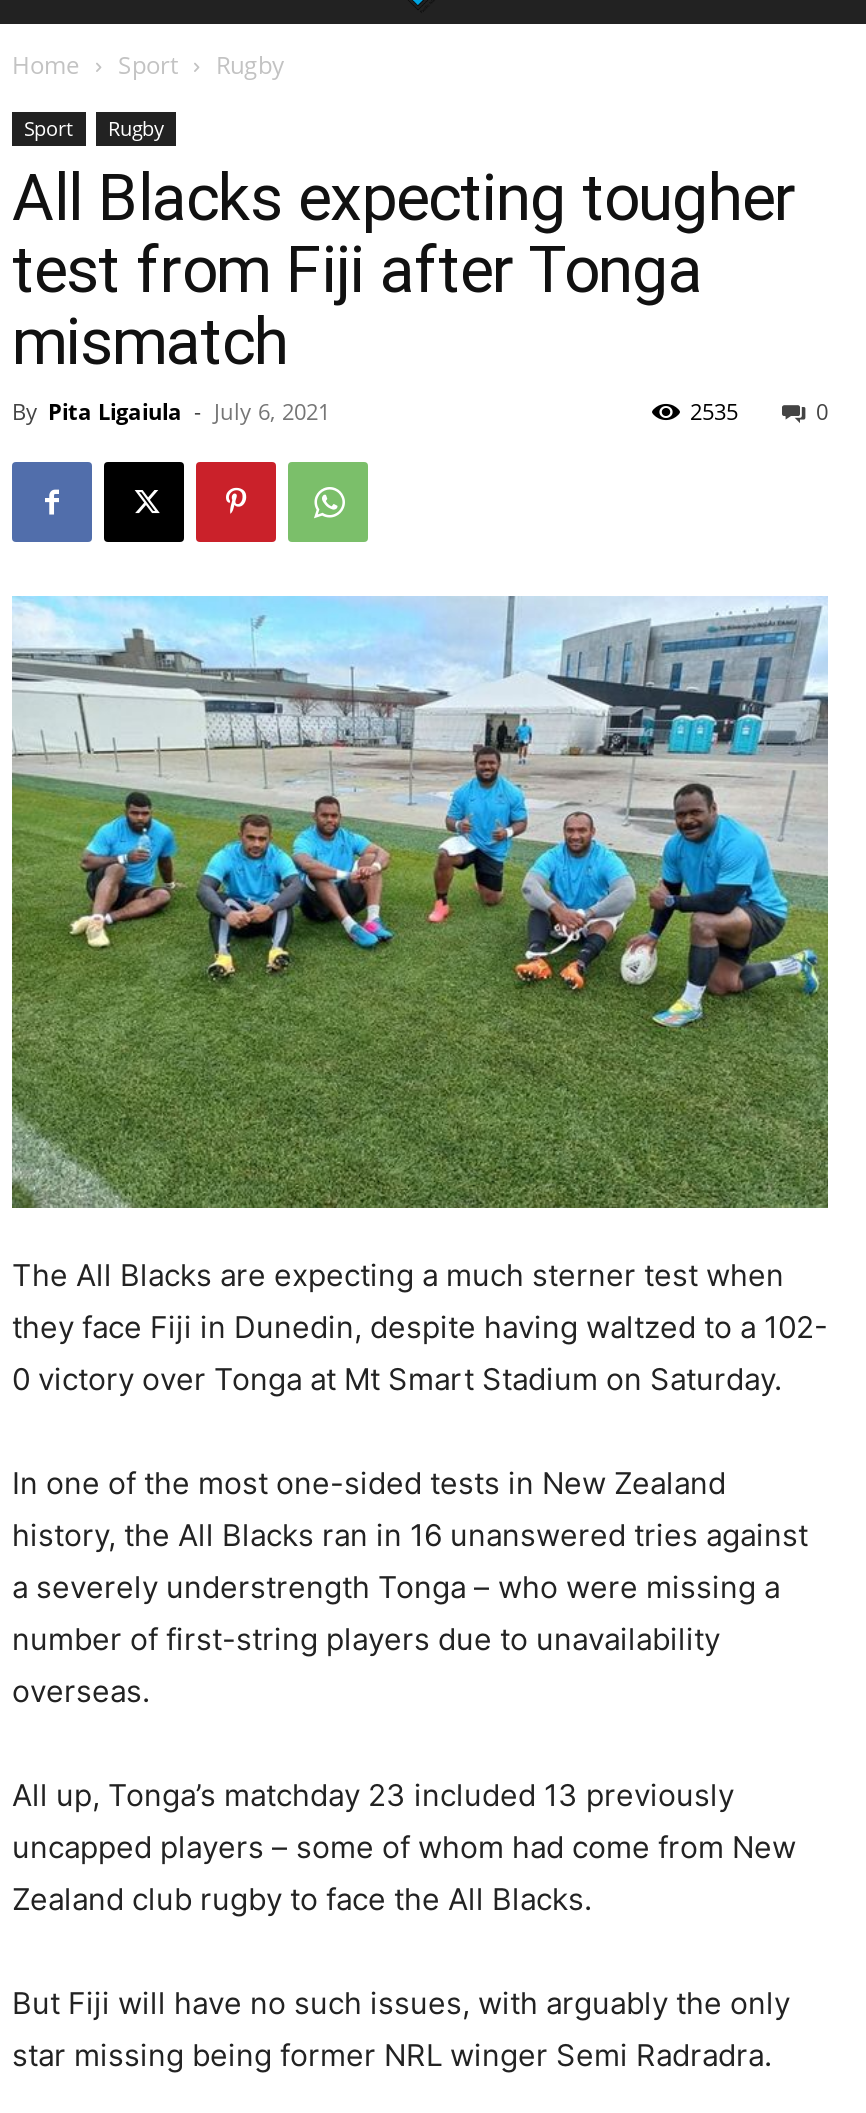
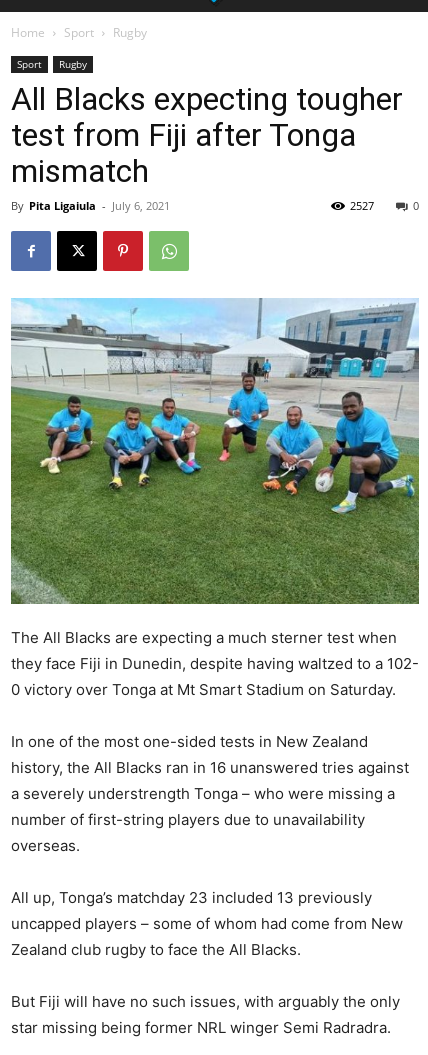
- 2535
+ 2527
